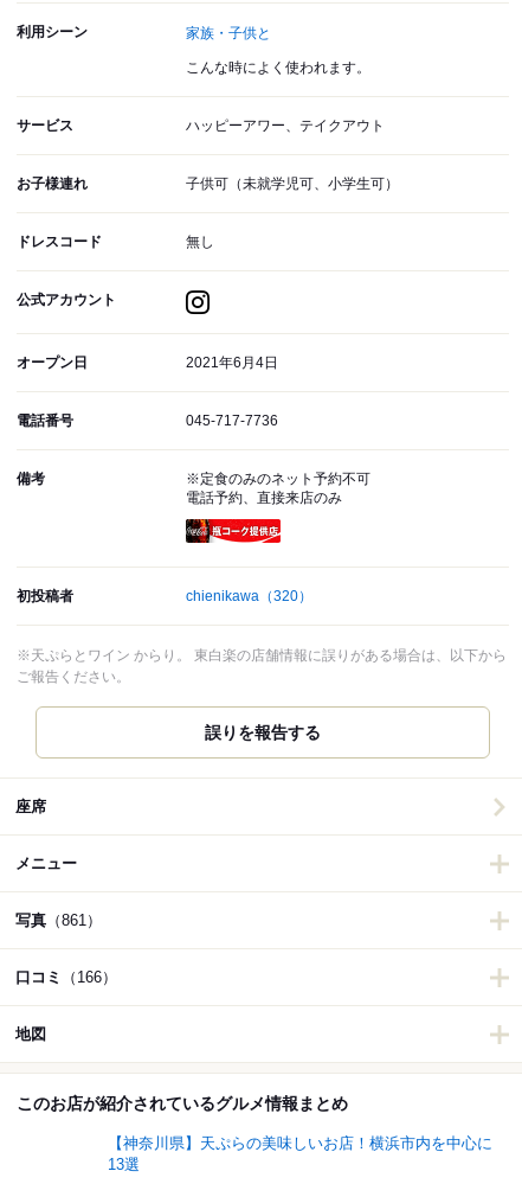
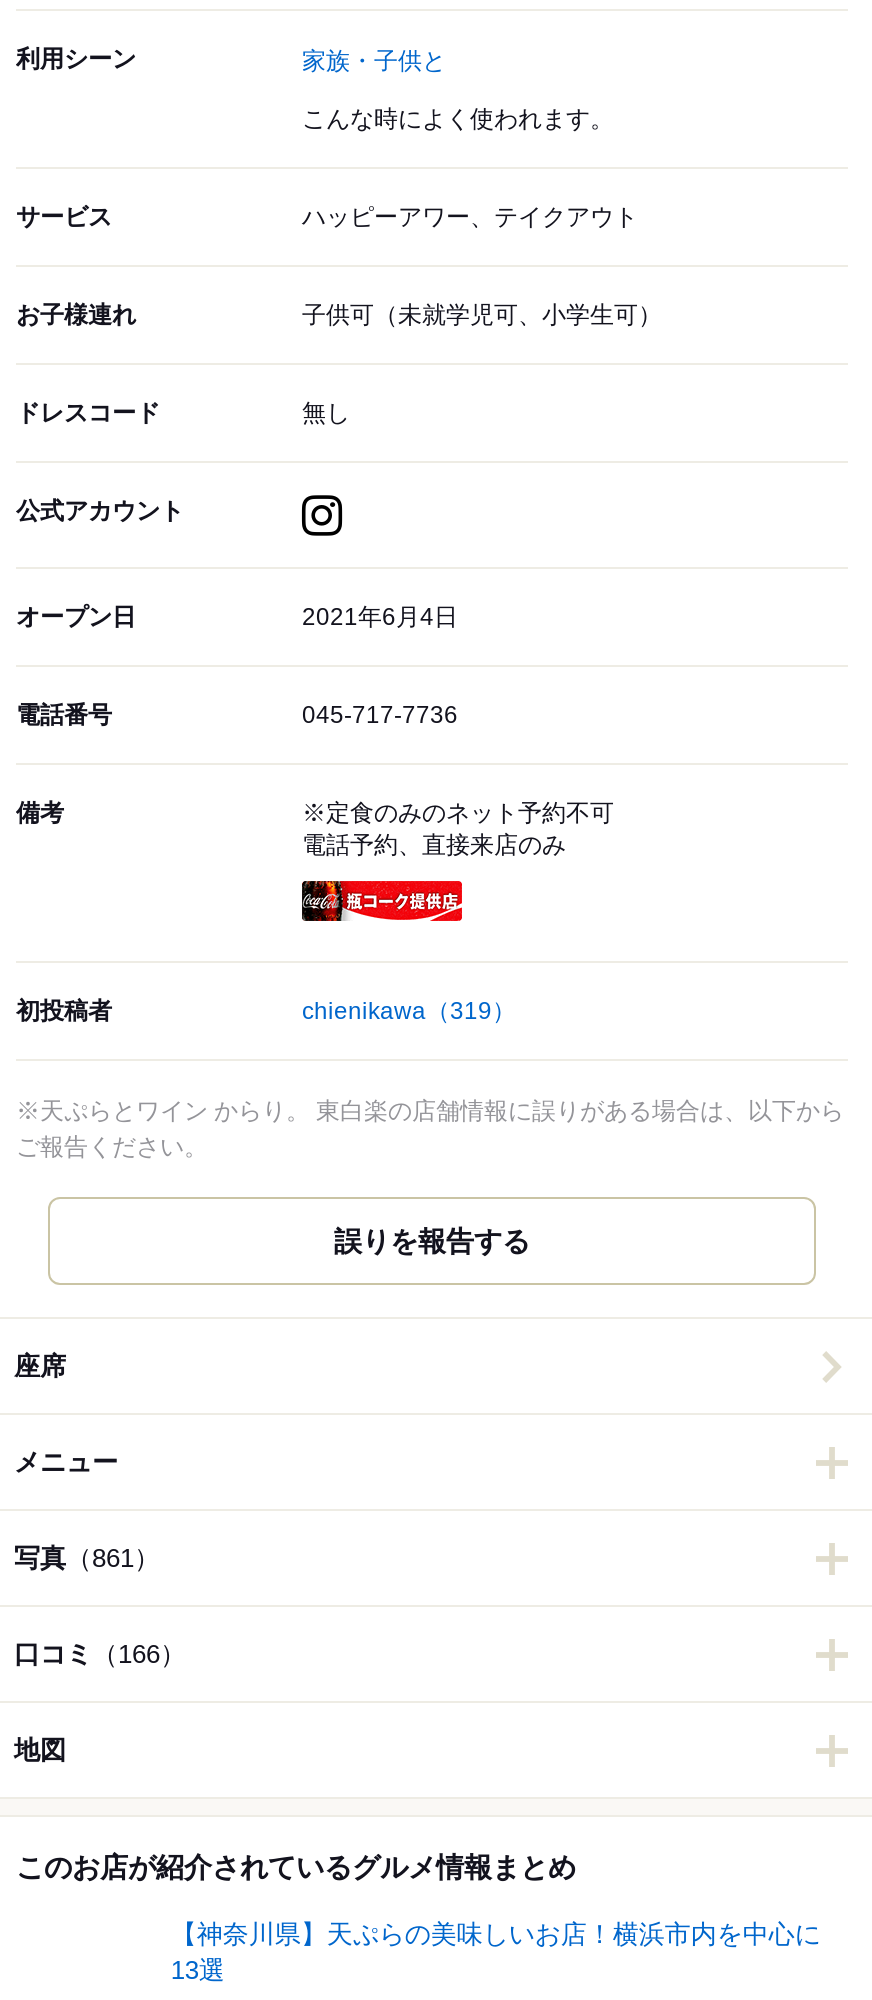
- chienikawa（320）
+ chienikawa（319）
